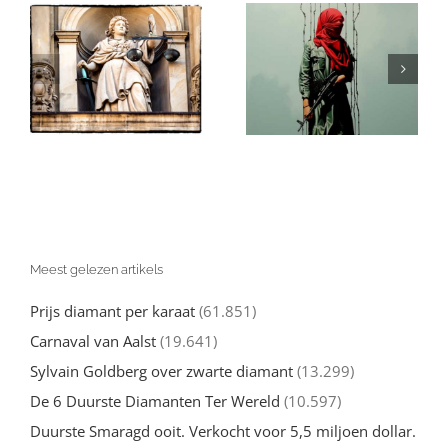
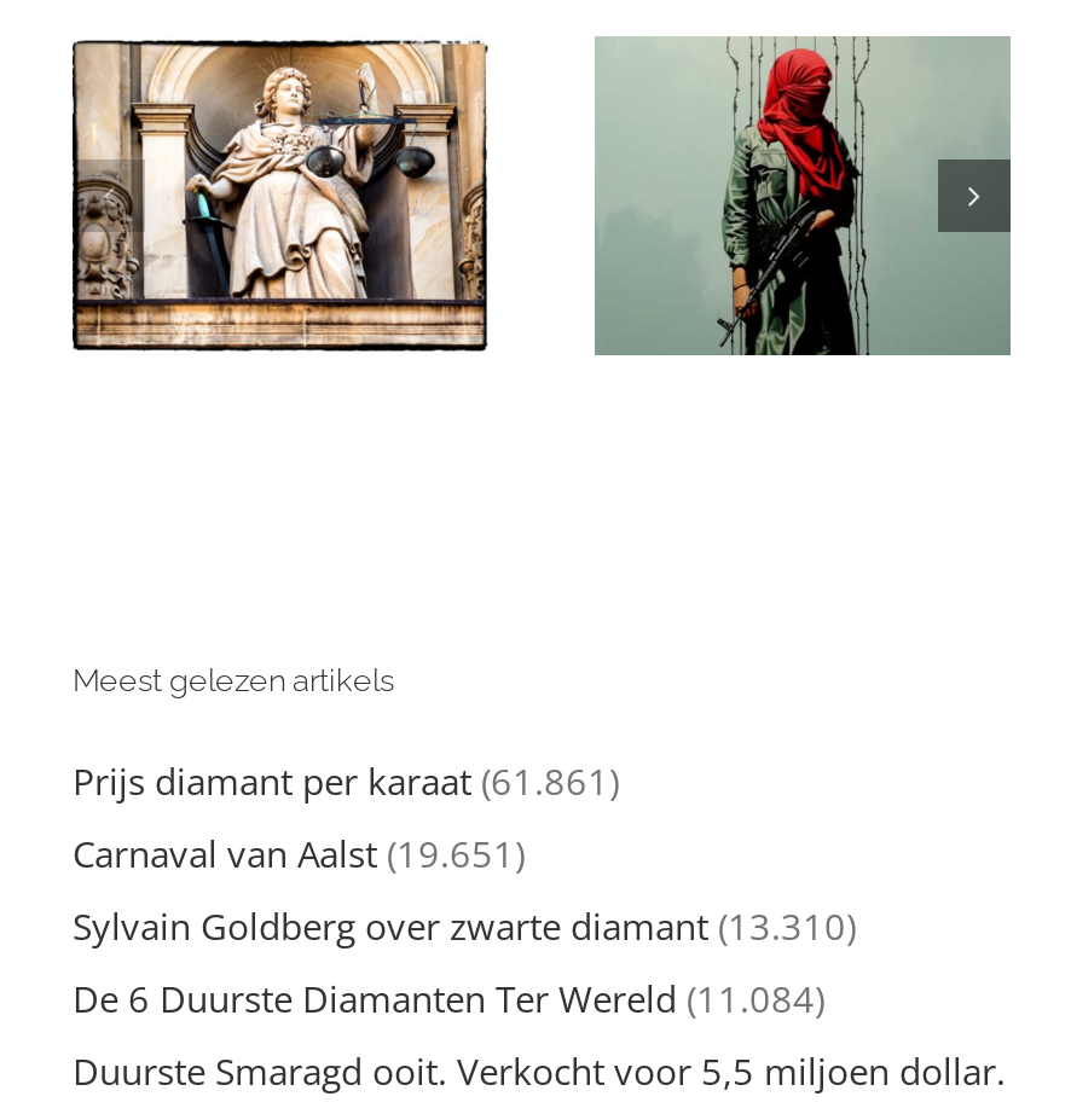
- Prijs diamant per karaat (61.851)
+ Prijs diamant per karaat (61.861)

- Carnaval van Aalst (19.641)
+ Carnaval van Aalst (19.651)

- Sylvain Goldberg over zwarte diamant (13.299)
+ Sylvain Goldberg over zwarte diamant (13.310)

- De 6 Duurste Diamanten Ter Wereld (10.597)
+ De 6 Duurste Diamanten Ter Wereld (11.084)
